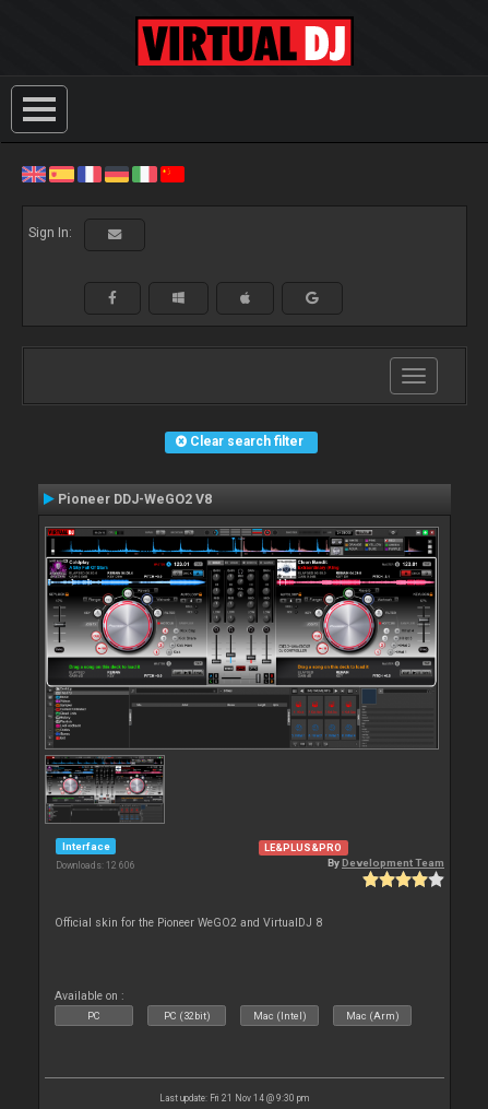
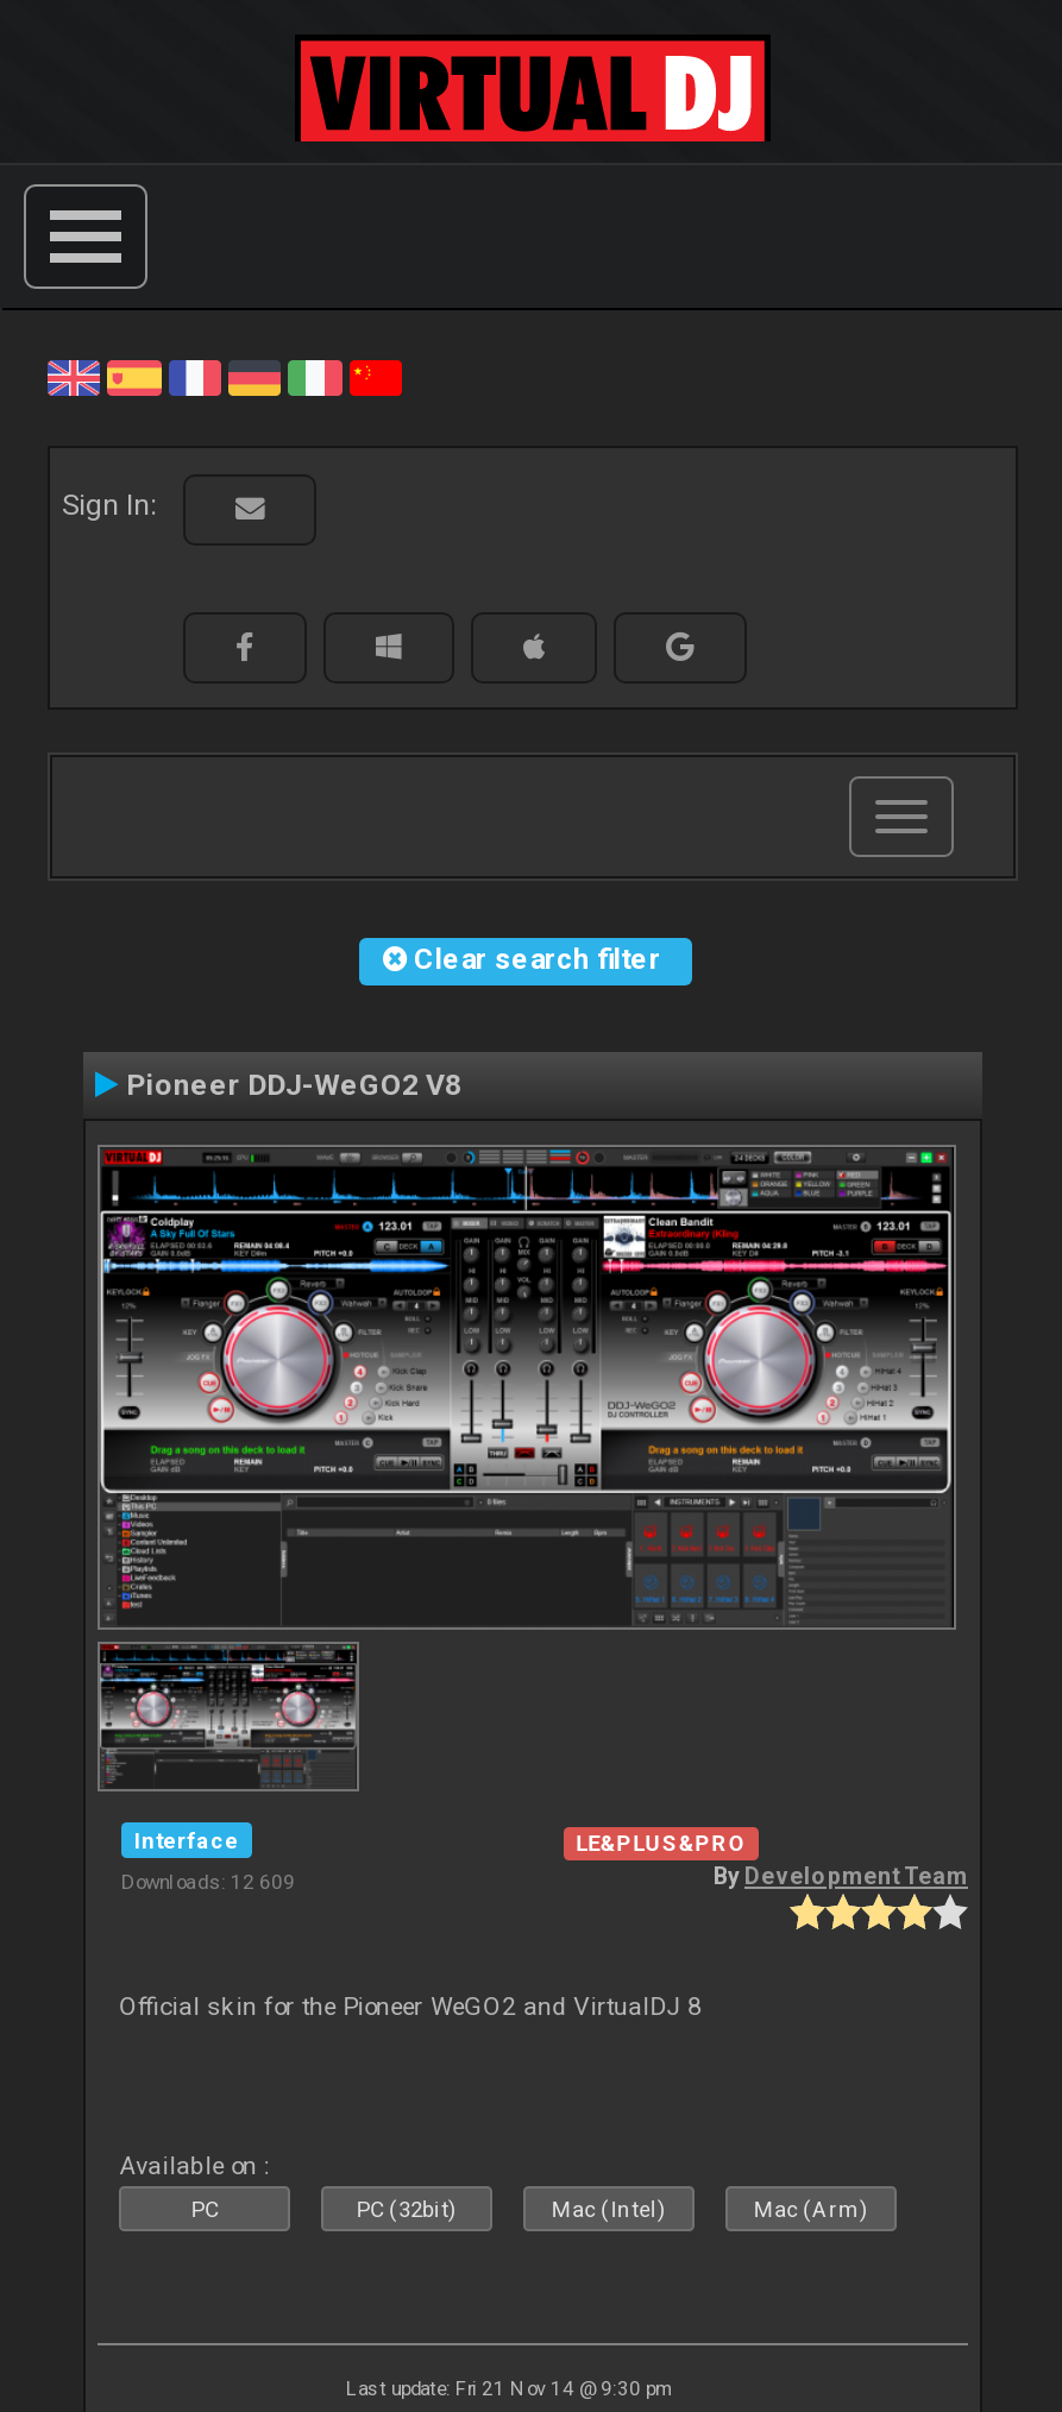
- Downloads: 12 606
+ Downloads: 12 609
